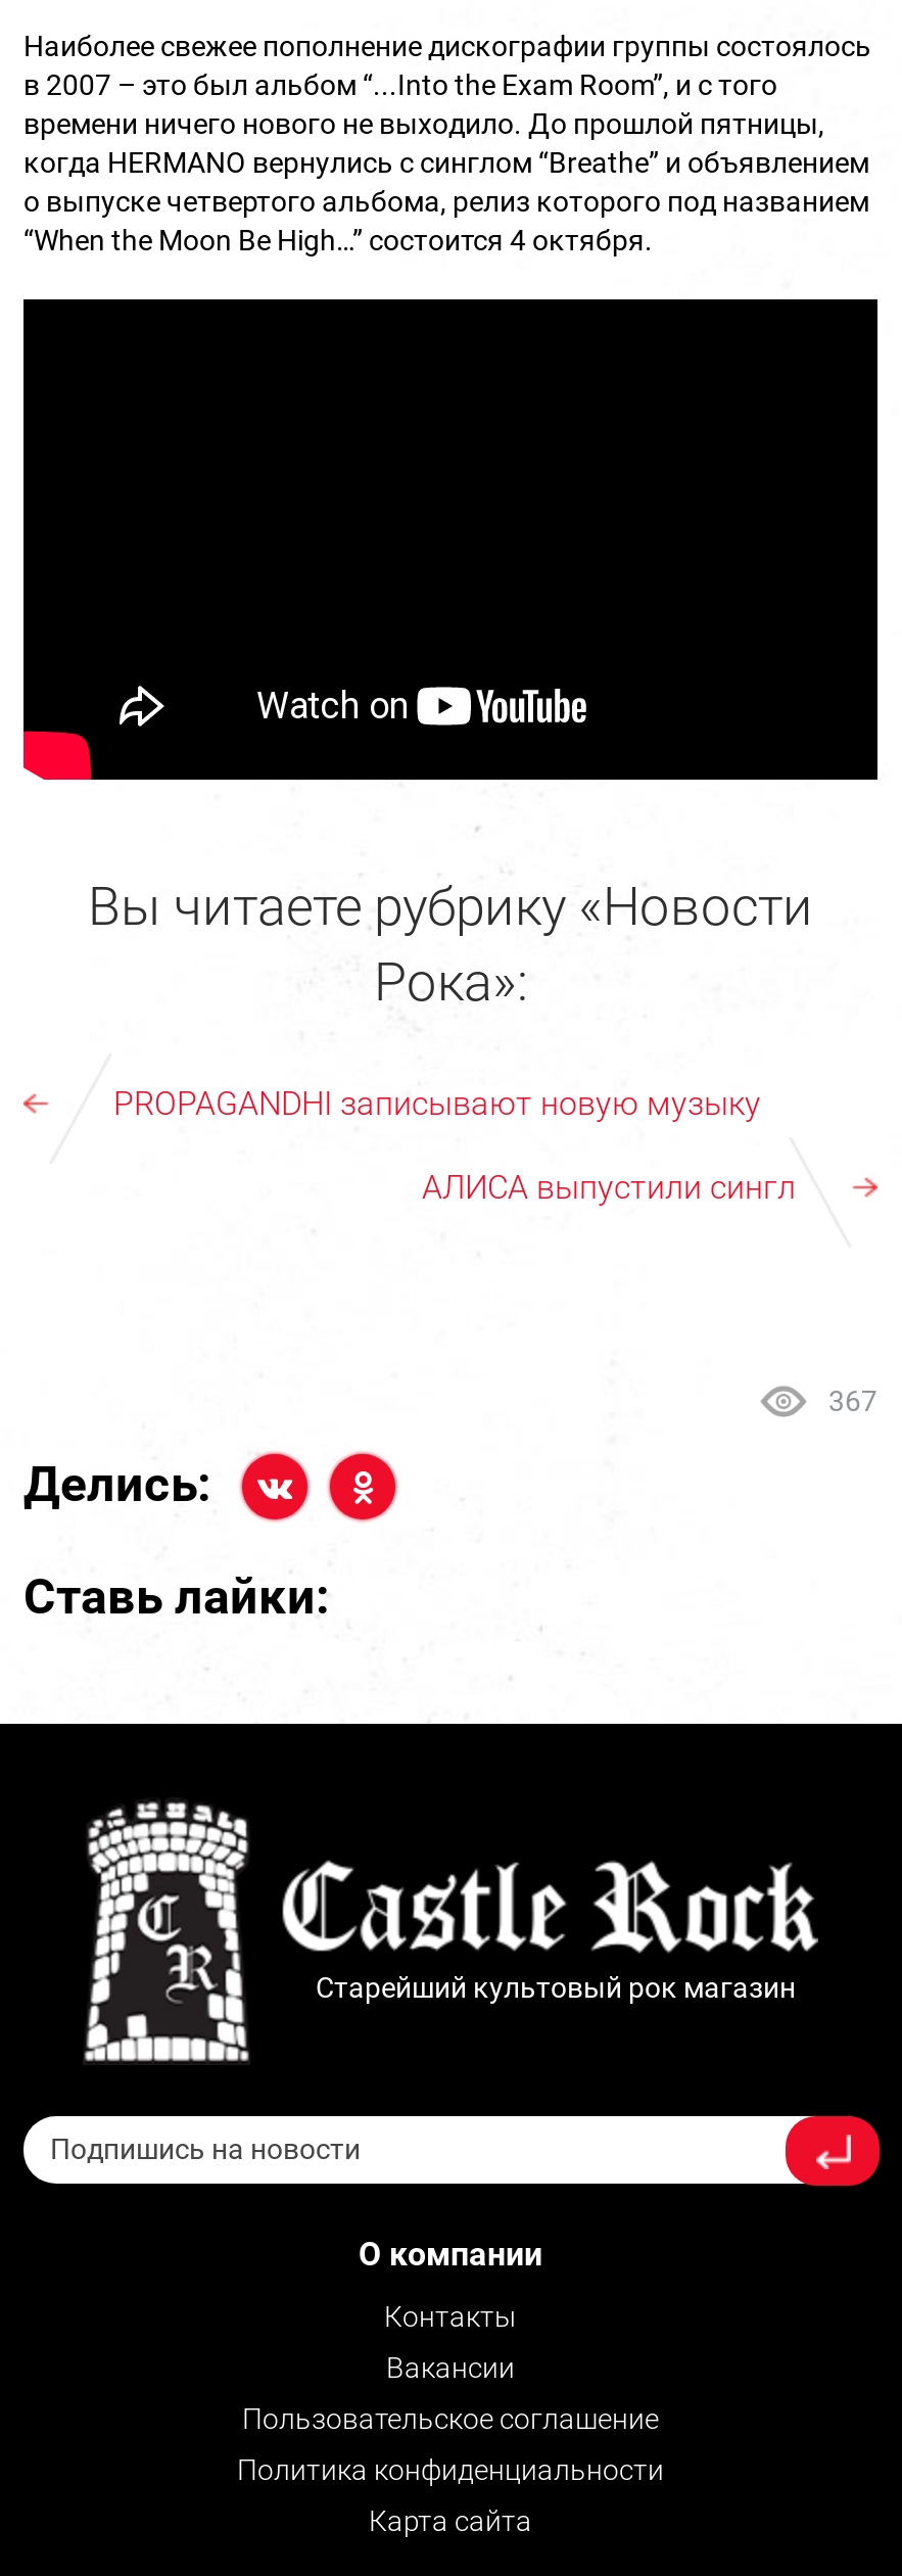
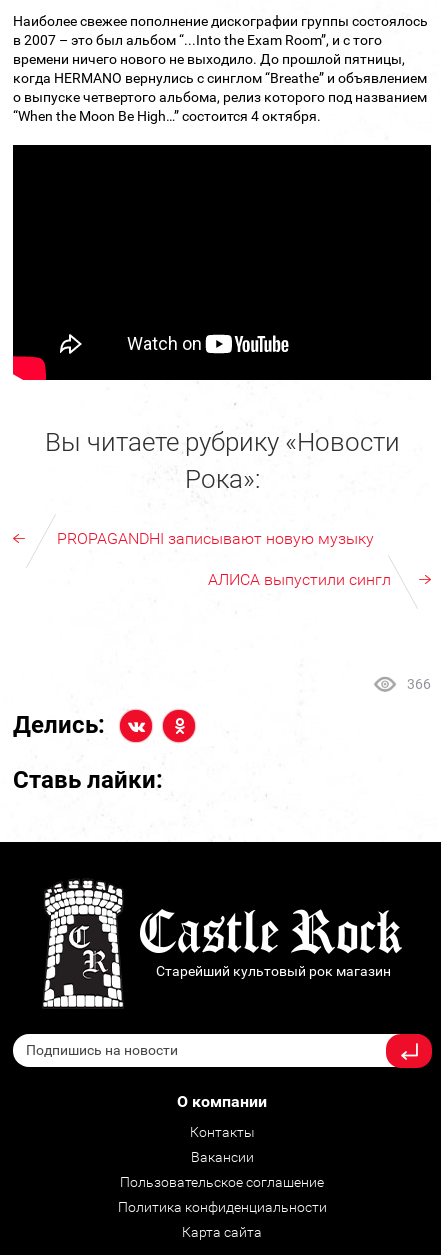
- 367
+ 366
